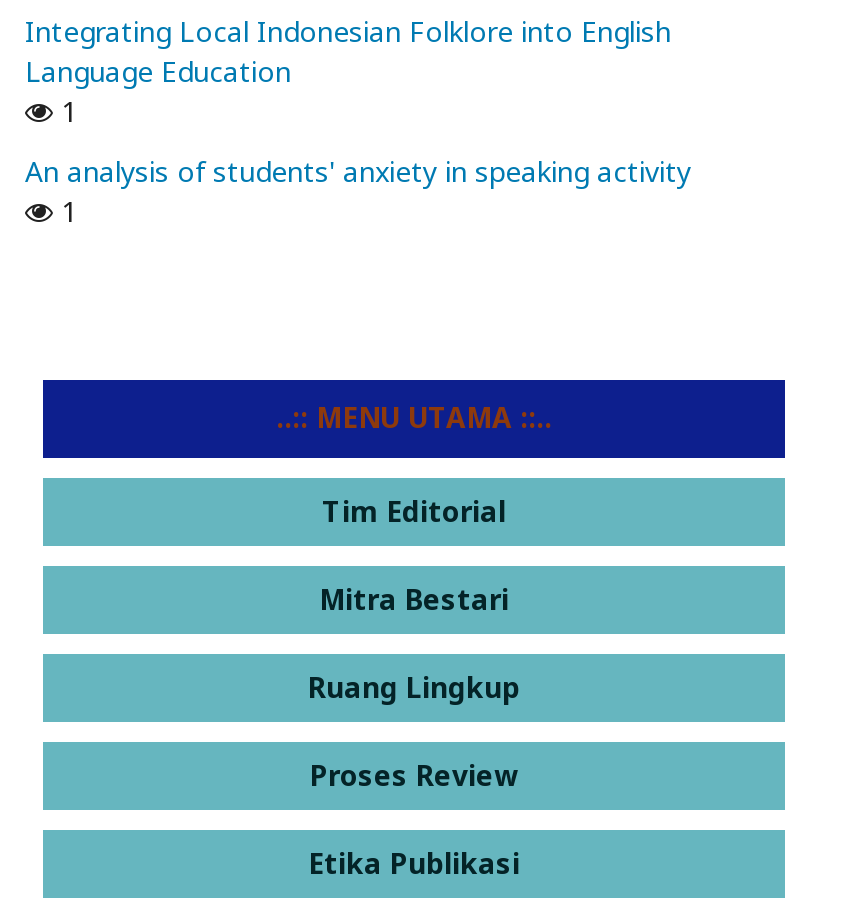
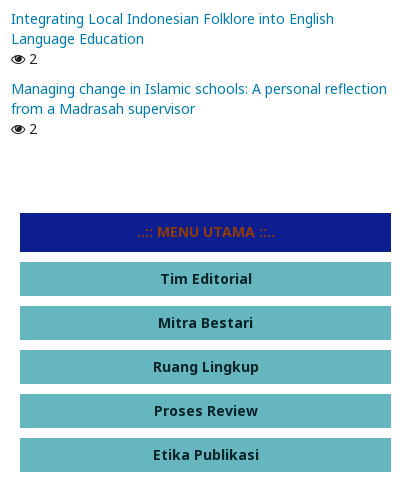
- 1
+ 2

- An analysis of students' anxiety in speaking activity
- 1
+ Managing change in Islamic schools: A personal reflection
+ from a Madrasah supervisor
+ 2
